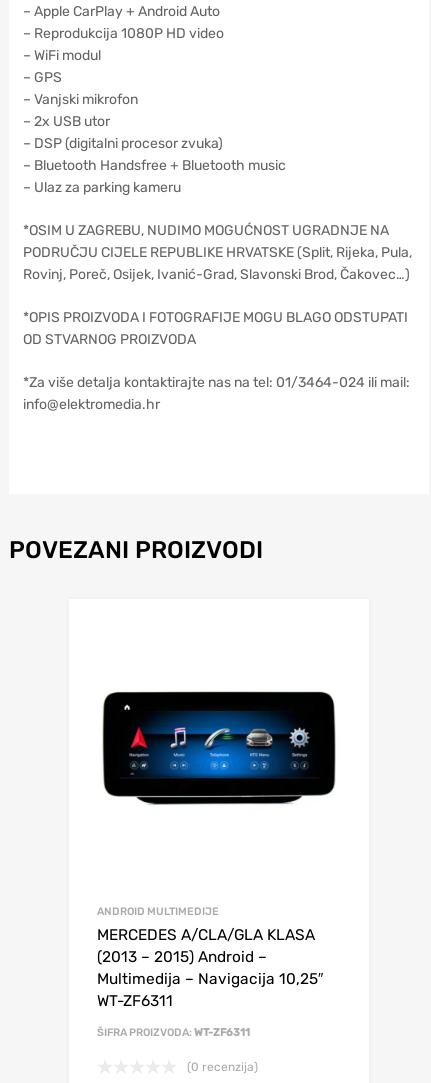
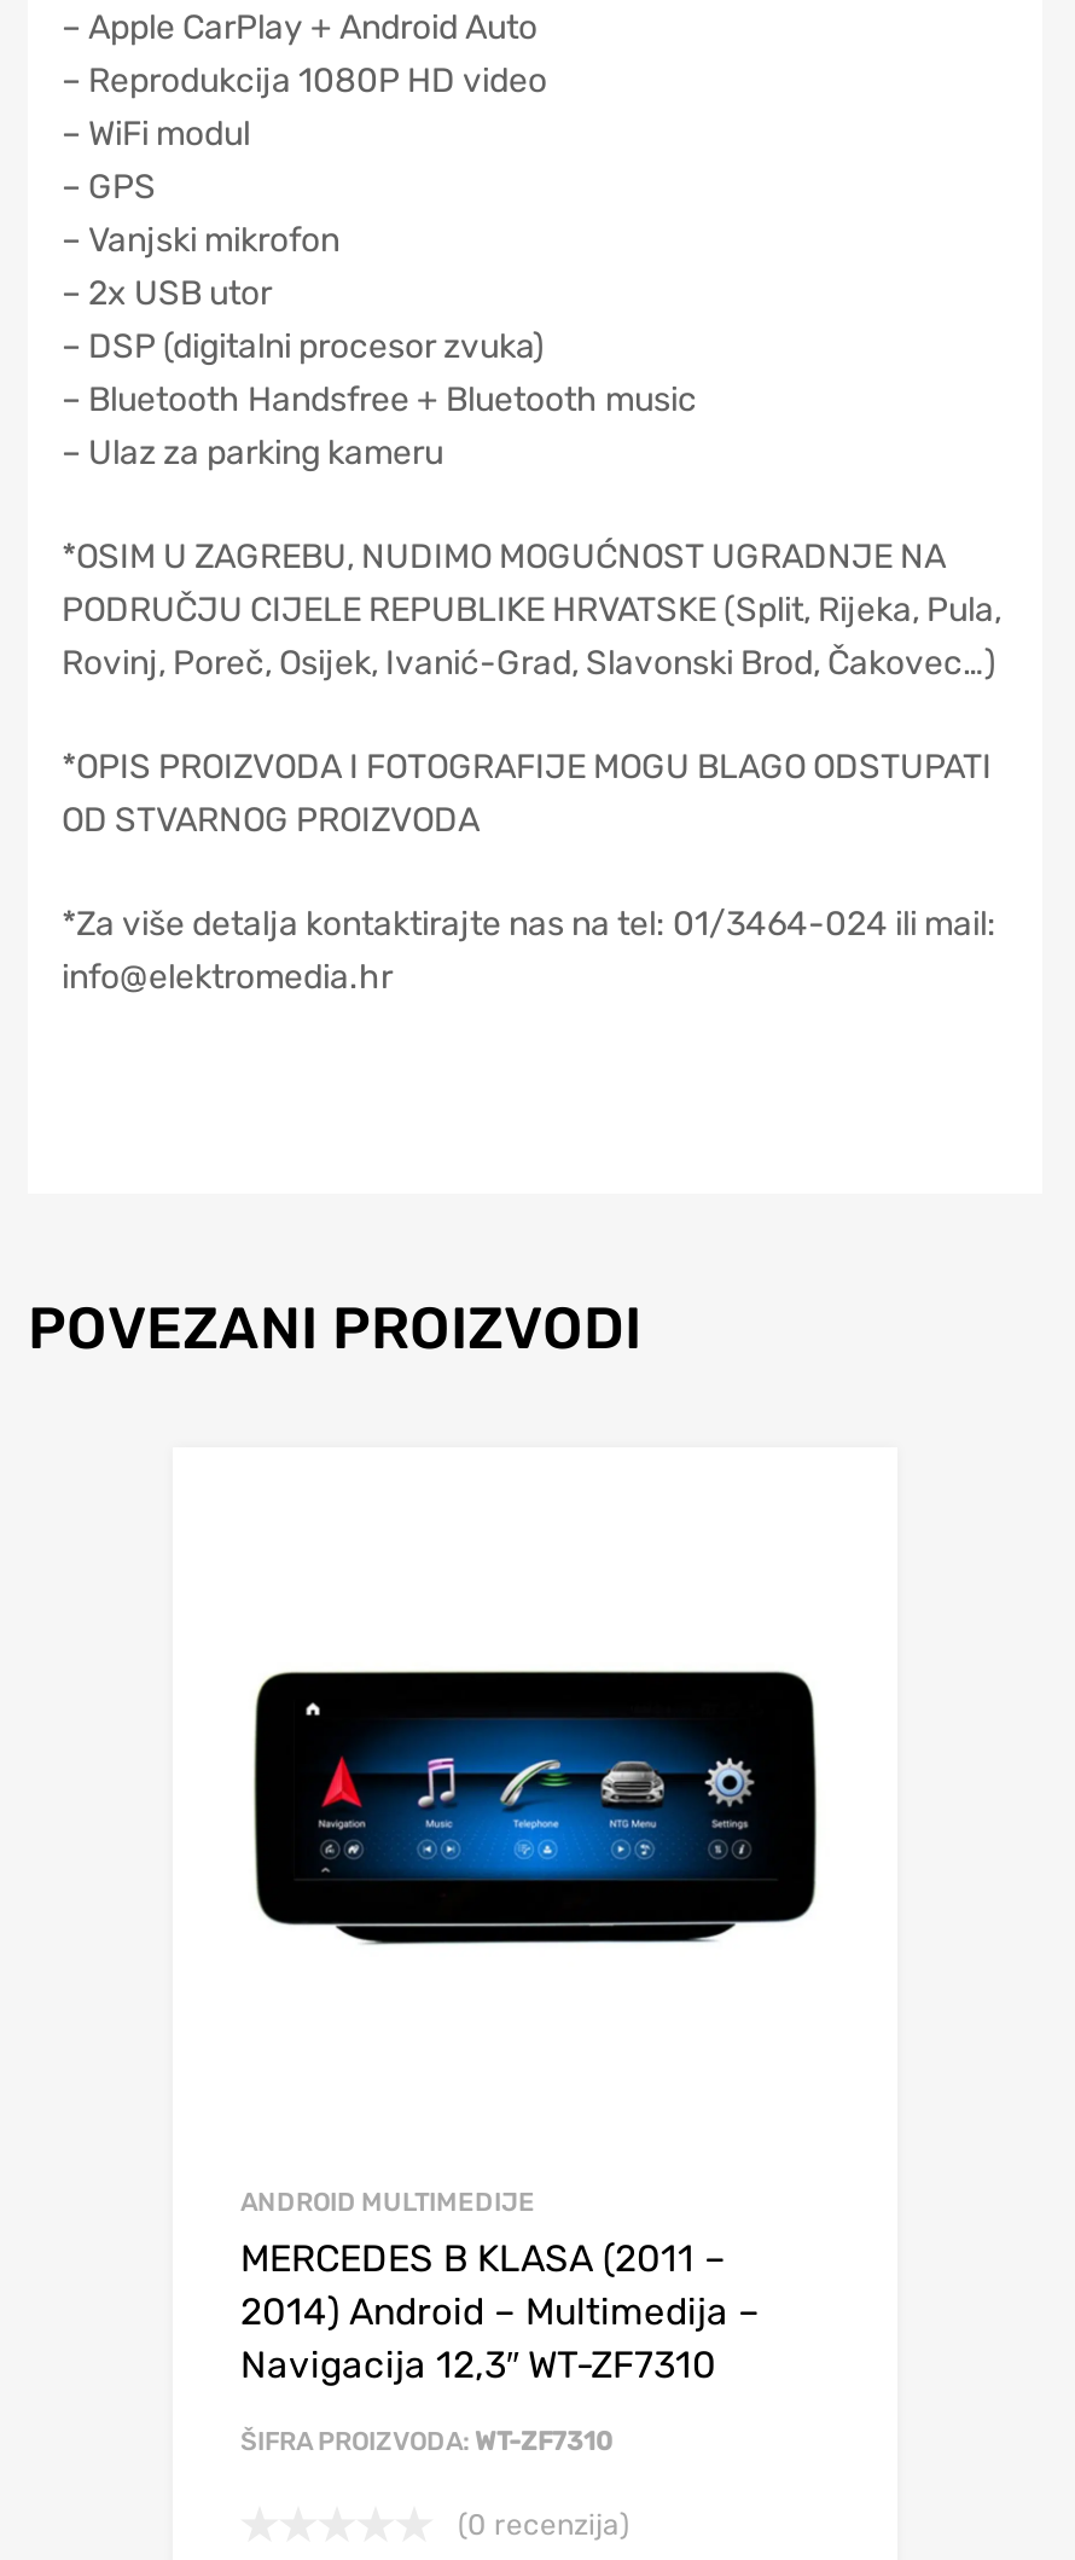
- MERCEDES A/CLA/GLA KLASA
- (2013 – 2015) Android –
- Multimedija – Navigacija 10,25″
- WT-ZF6311
+ MERCEDES B KLASA (2011 –
+ 2014) Android – Multimedija –
+ Navigacija 12,3″ WT-ZF7310

- ŠIFRA PROIZVODA: WT-ZF6311
+ ŠIFRA PROIZVODA: WT-ZF7310
